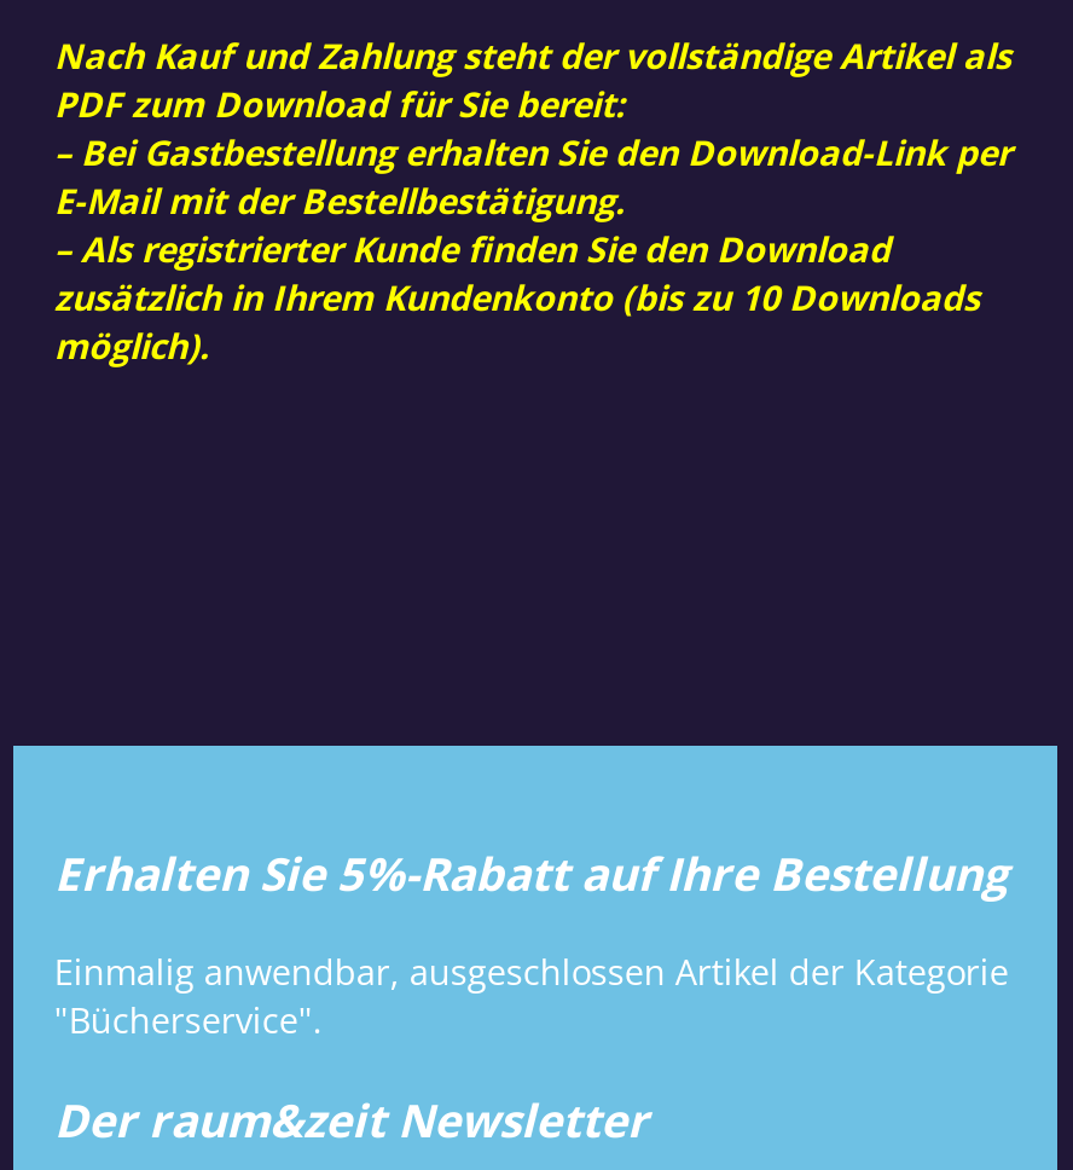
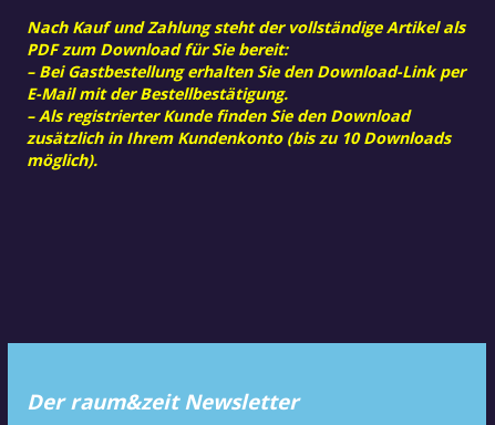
- Erhalten Sie 5%-Rabatt auf Ihre Bestellung
- Einmalig anwendbar, ausgeschlossen Artikel der Kategorie
- "Bücherservice".
